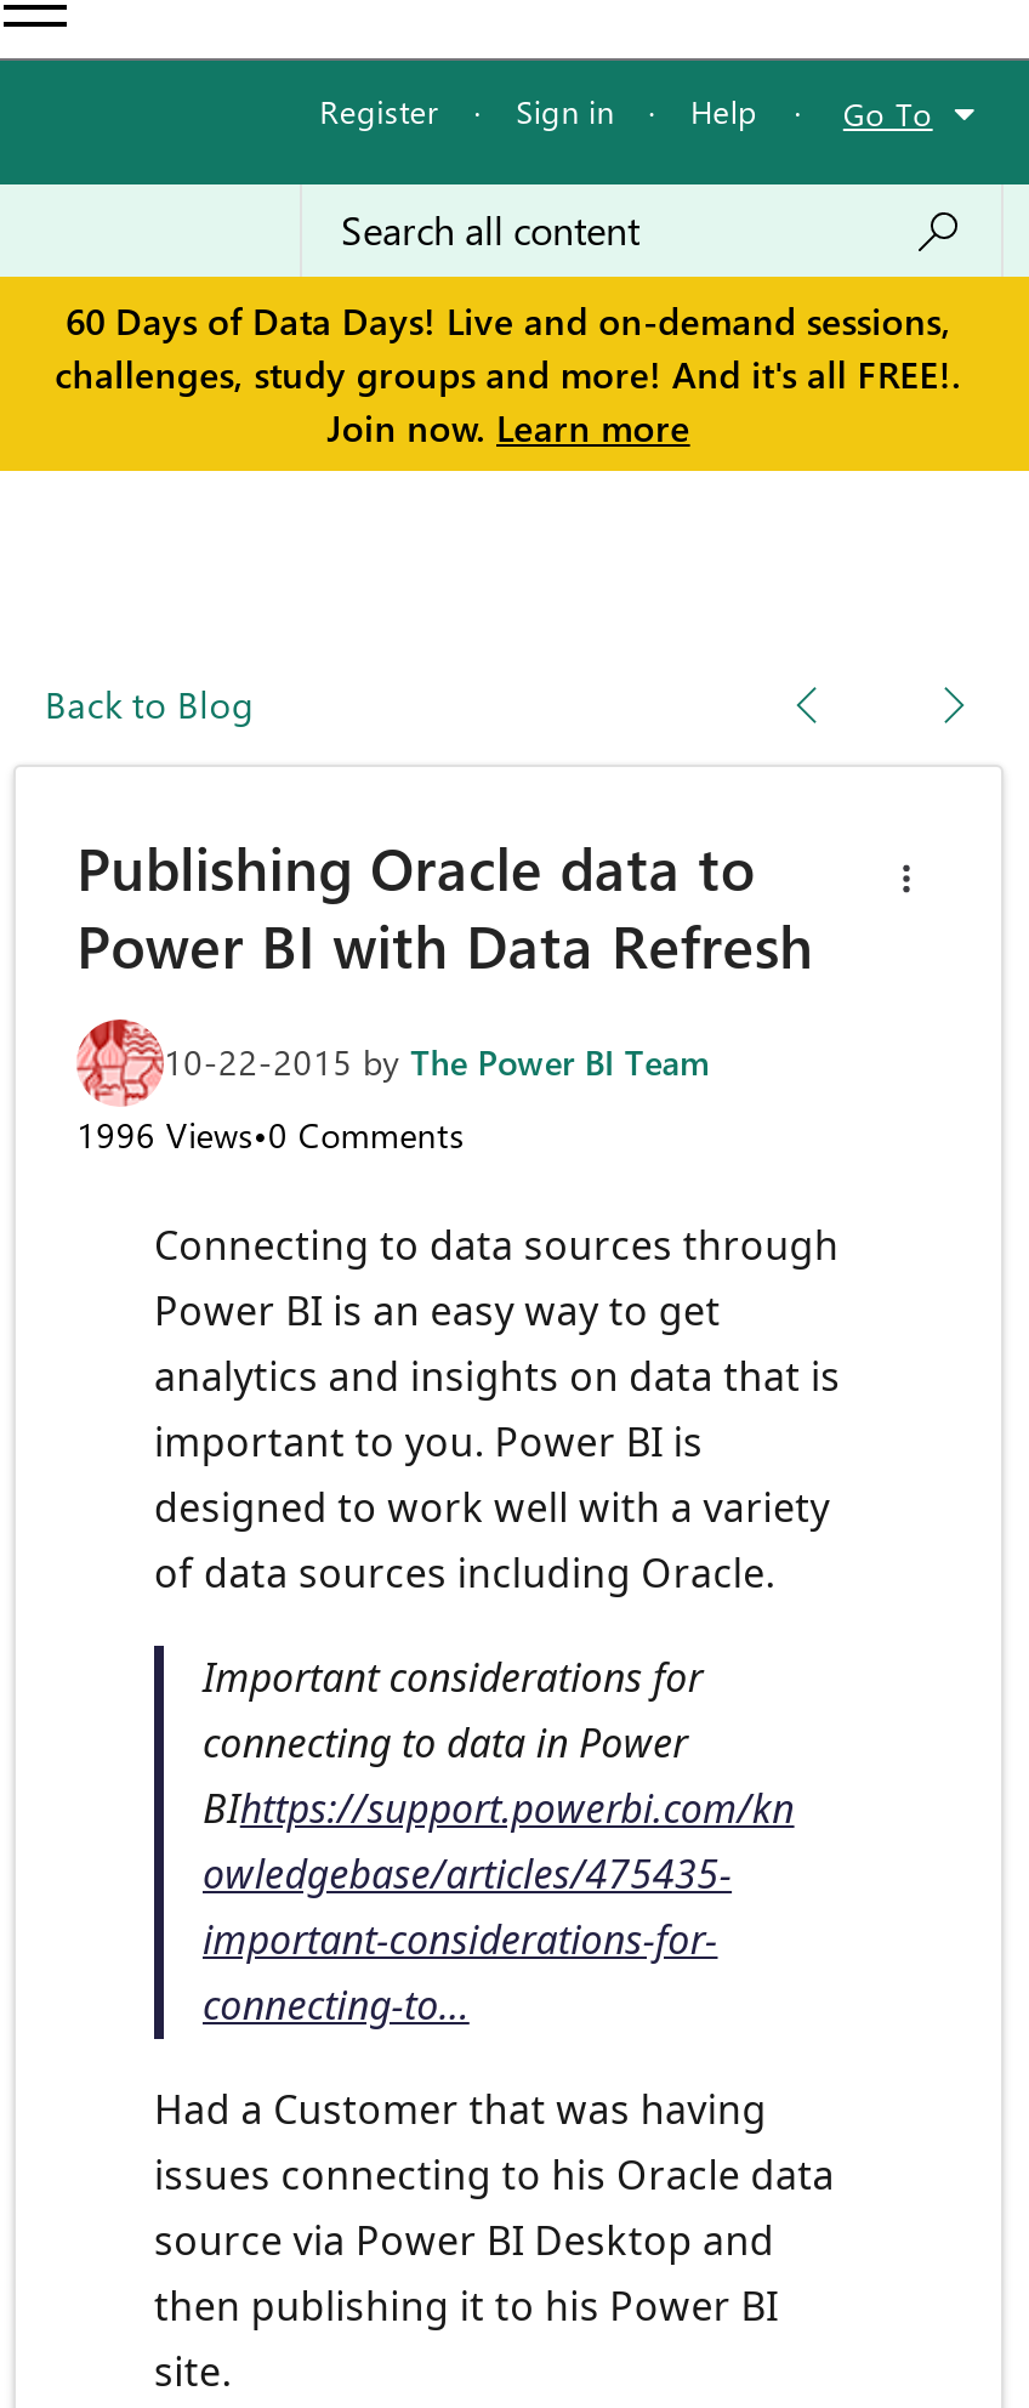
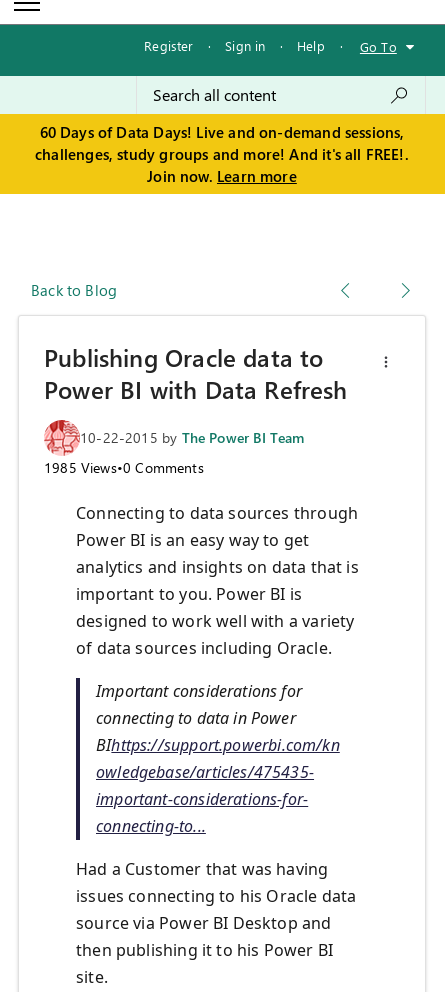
- 1996 Views•0 Comments
+ 1985 Views•0 Comments
